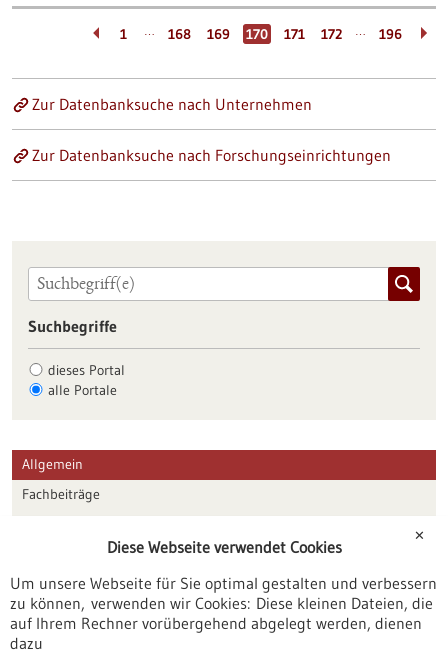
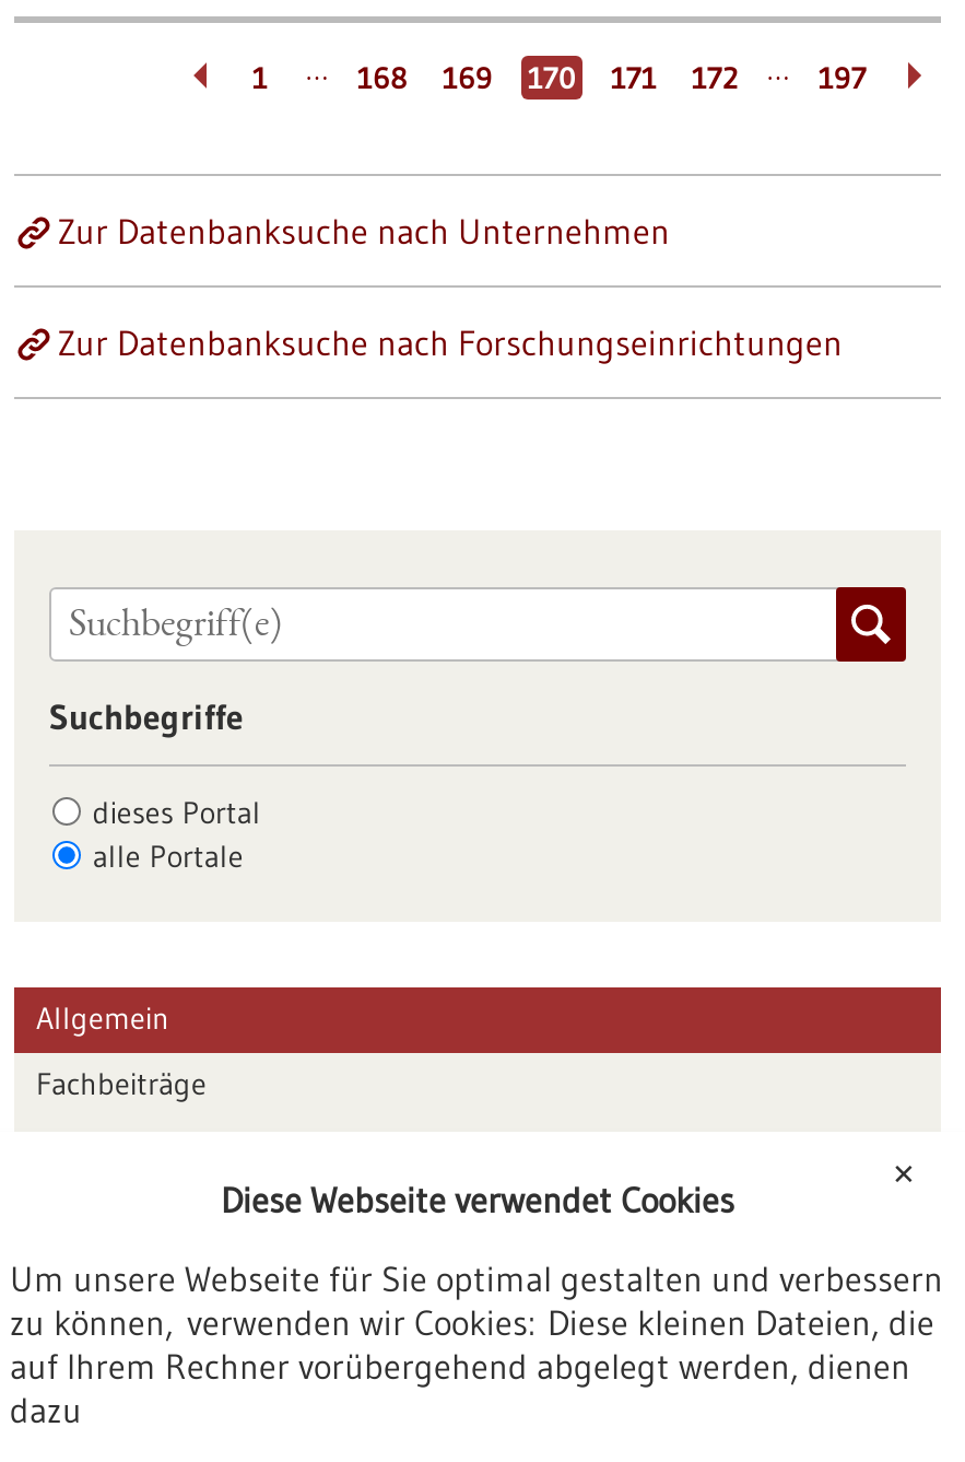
- 196
+ 197
